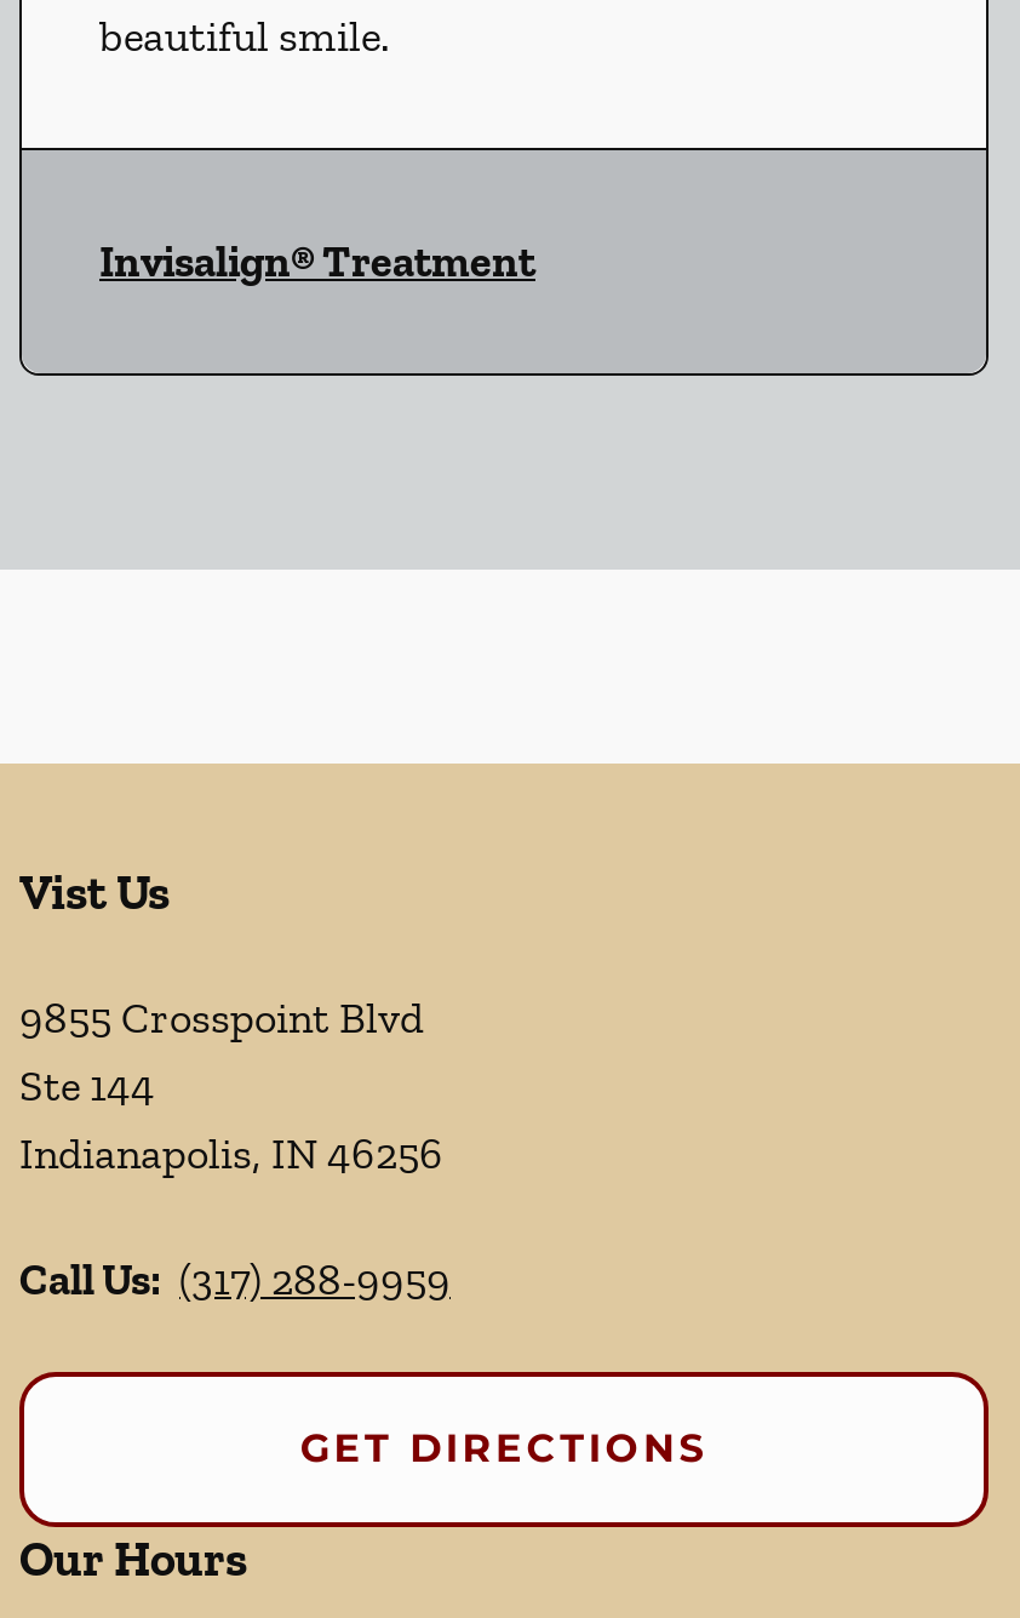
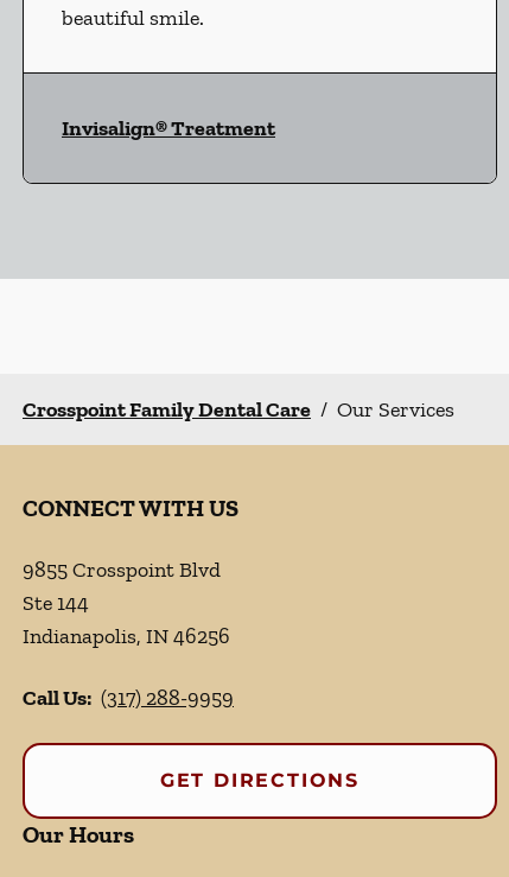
- Vist Us
+ Crosspoint Family Dental Care / Our Services
+ CONNECT WITH US
